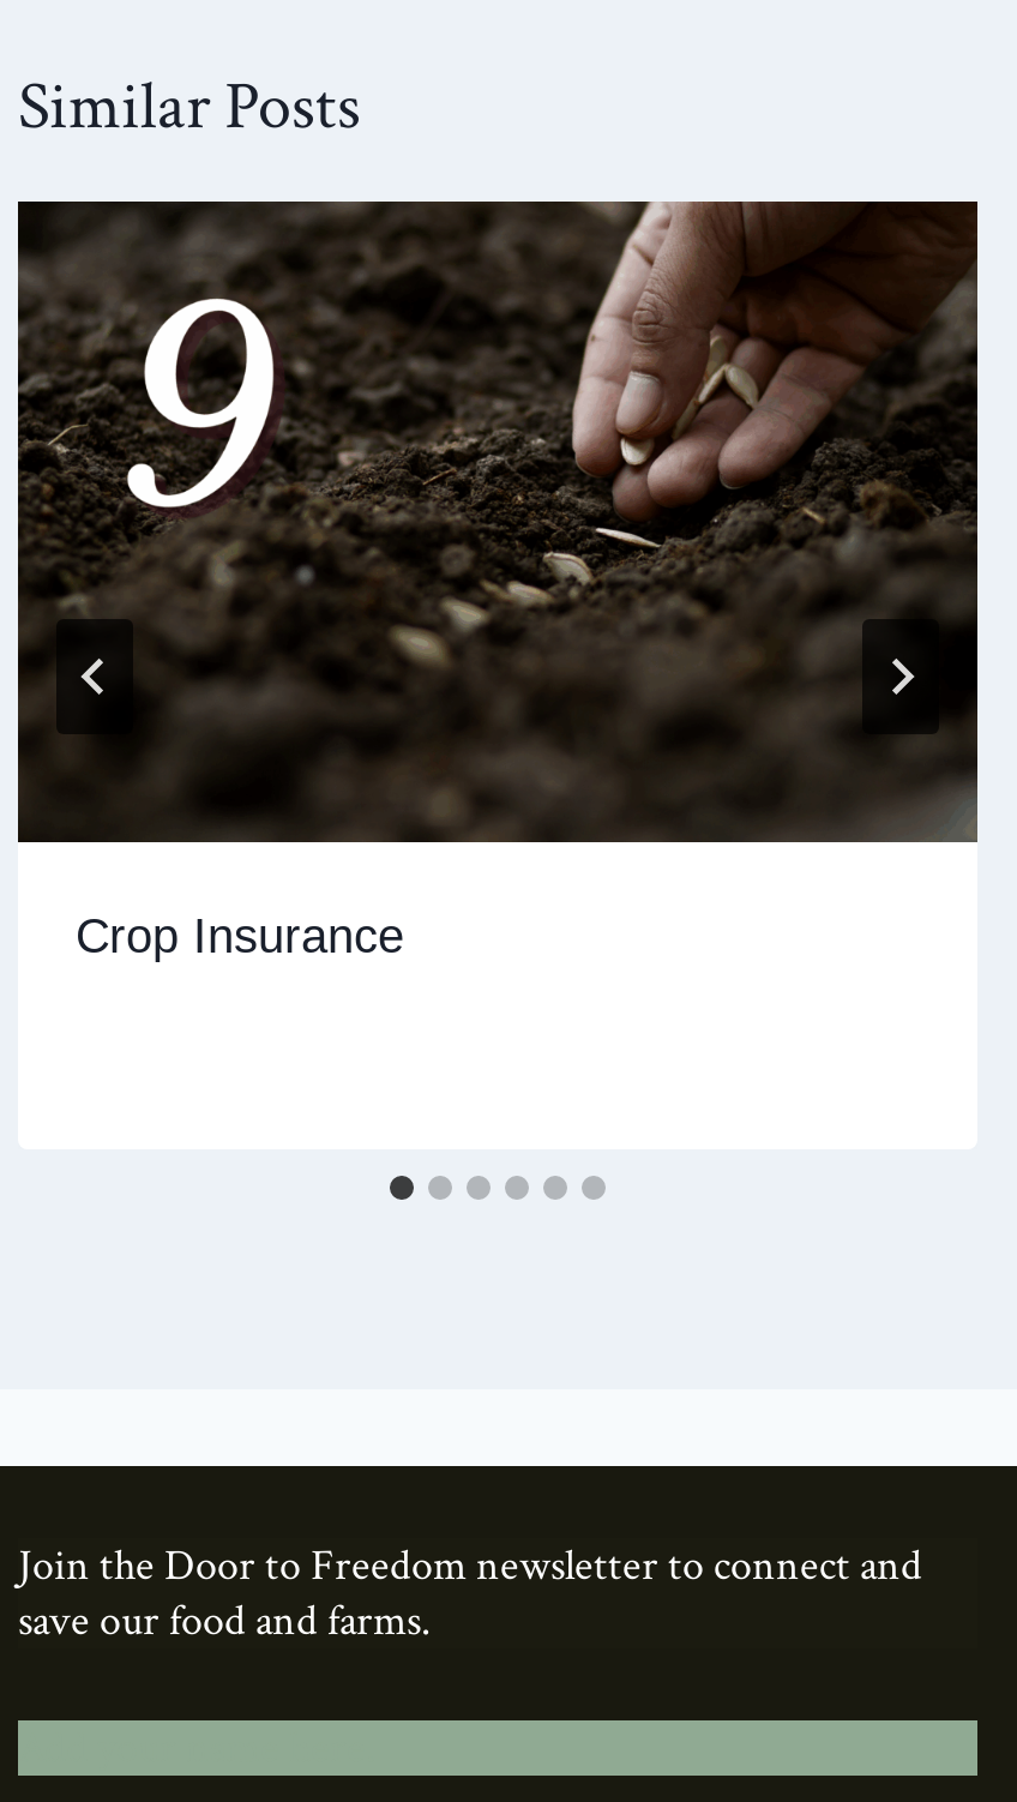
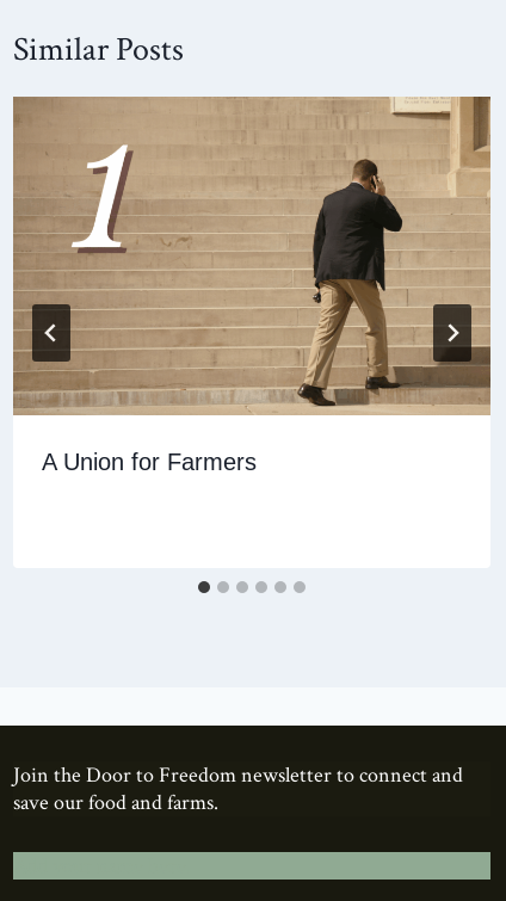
- [image]
- Crop Insurance
+ [image]
+ A Union for Farmers
